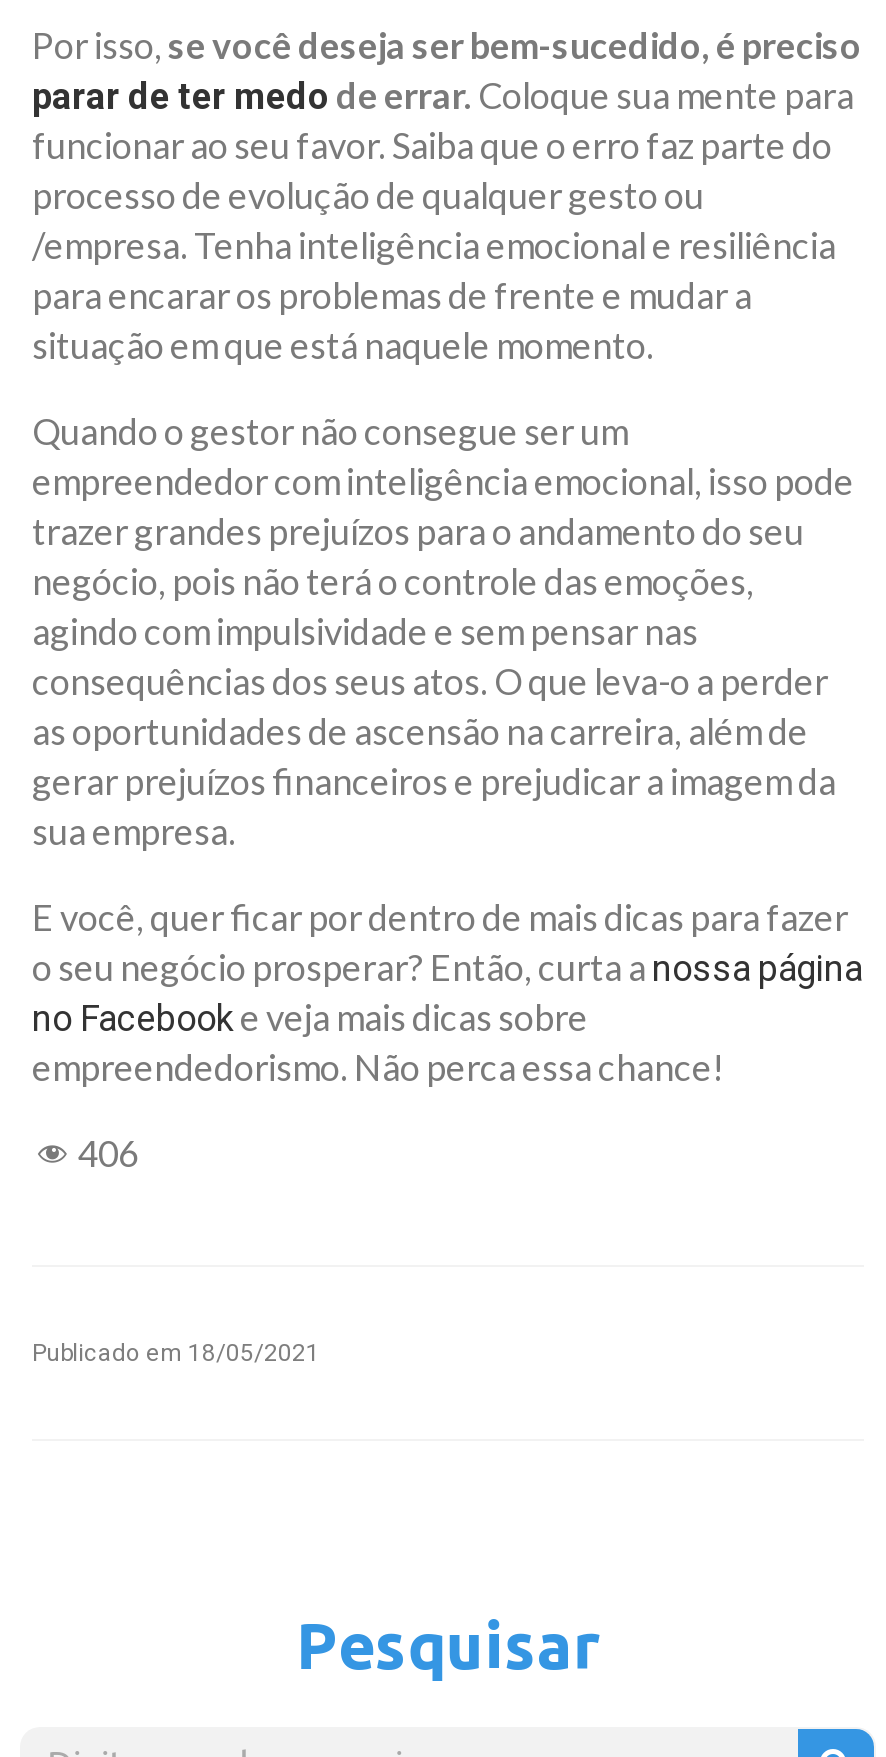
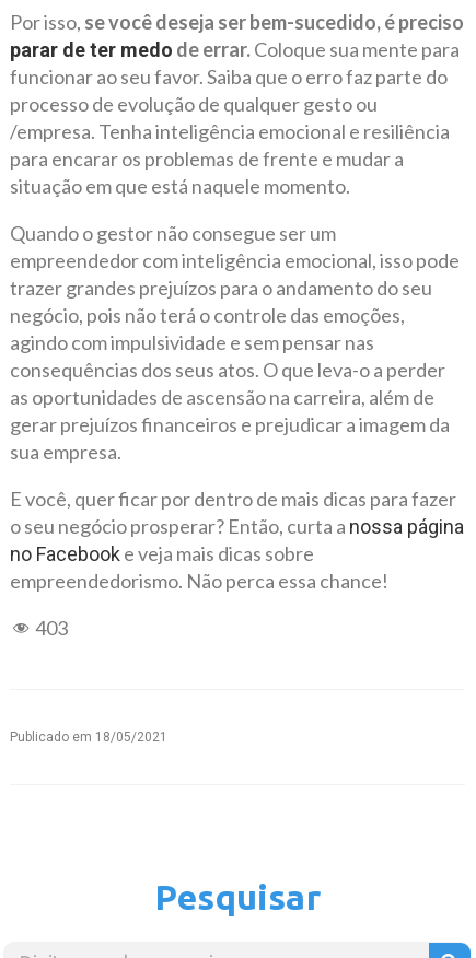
- 406
+ 403
